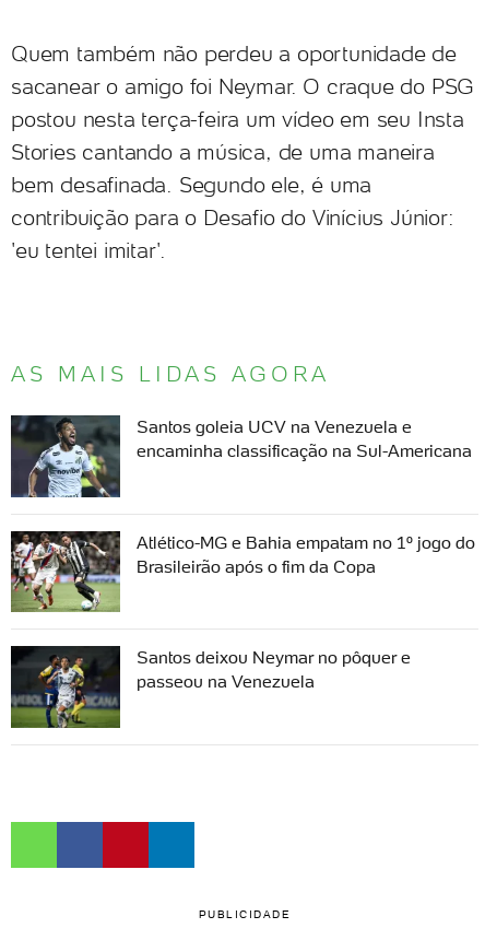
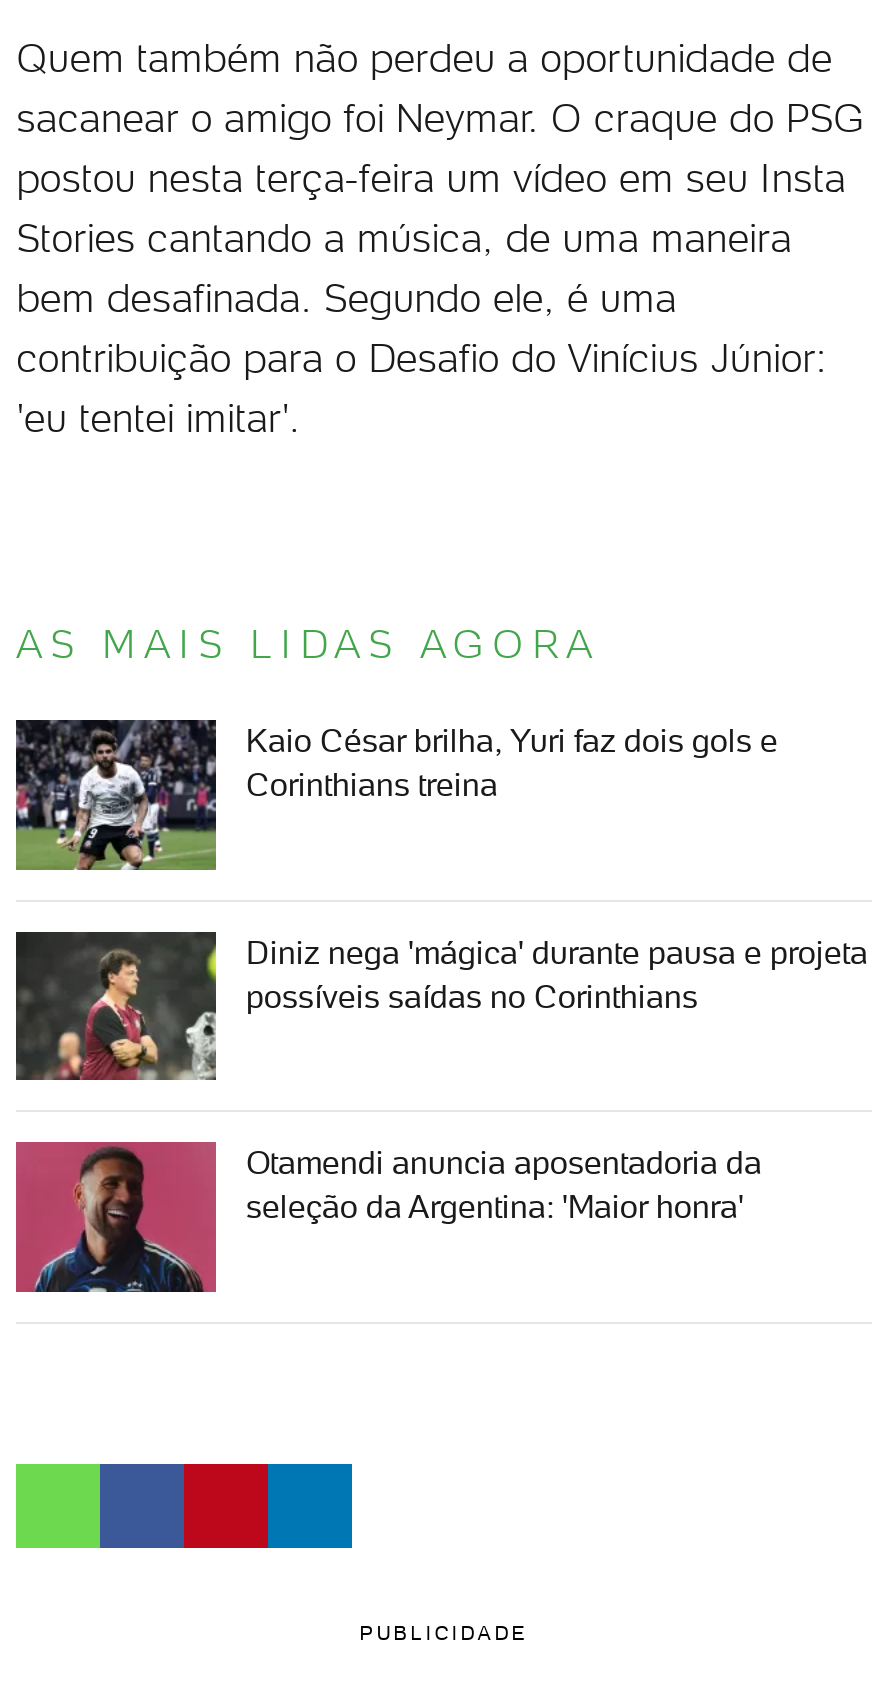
- [image]
- Santos goleia UCV na Venezuela e
- encaminha classificação na Sul-Americana
+ [image]
+ Kaio César brilha, Yuri faz dois gols e
+ Corinthians treina

- [image]
- Atlético-MG e Bahia empatam no 1º jogo do
- Brasileirão após o fim da Copa
+ [image]
+ Diniz nega 'mágica' durante pausa e projeta
+ possíveis saídas no Corinthians

- [image]
- Santos deixou Neymar no pôquer e
- passeou na Venezuela
+ [image]
+ Otamendi anuncia aposentadoria da
+ seleção da Argentina: 'Maior honra'
